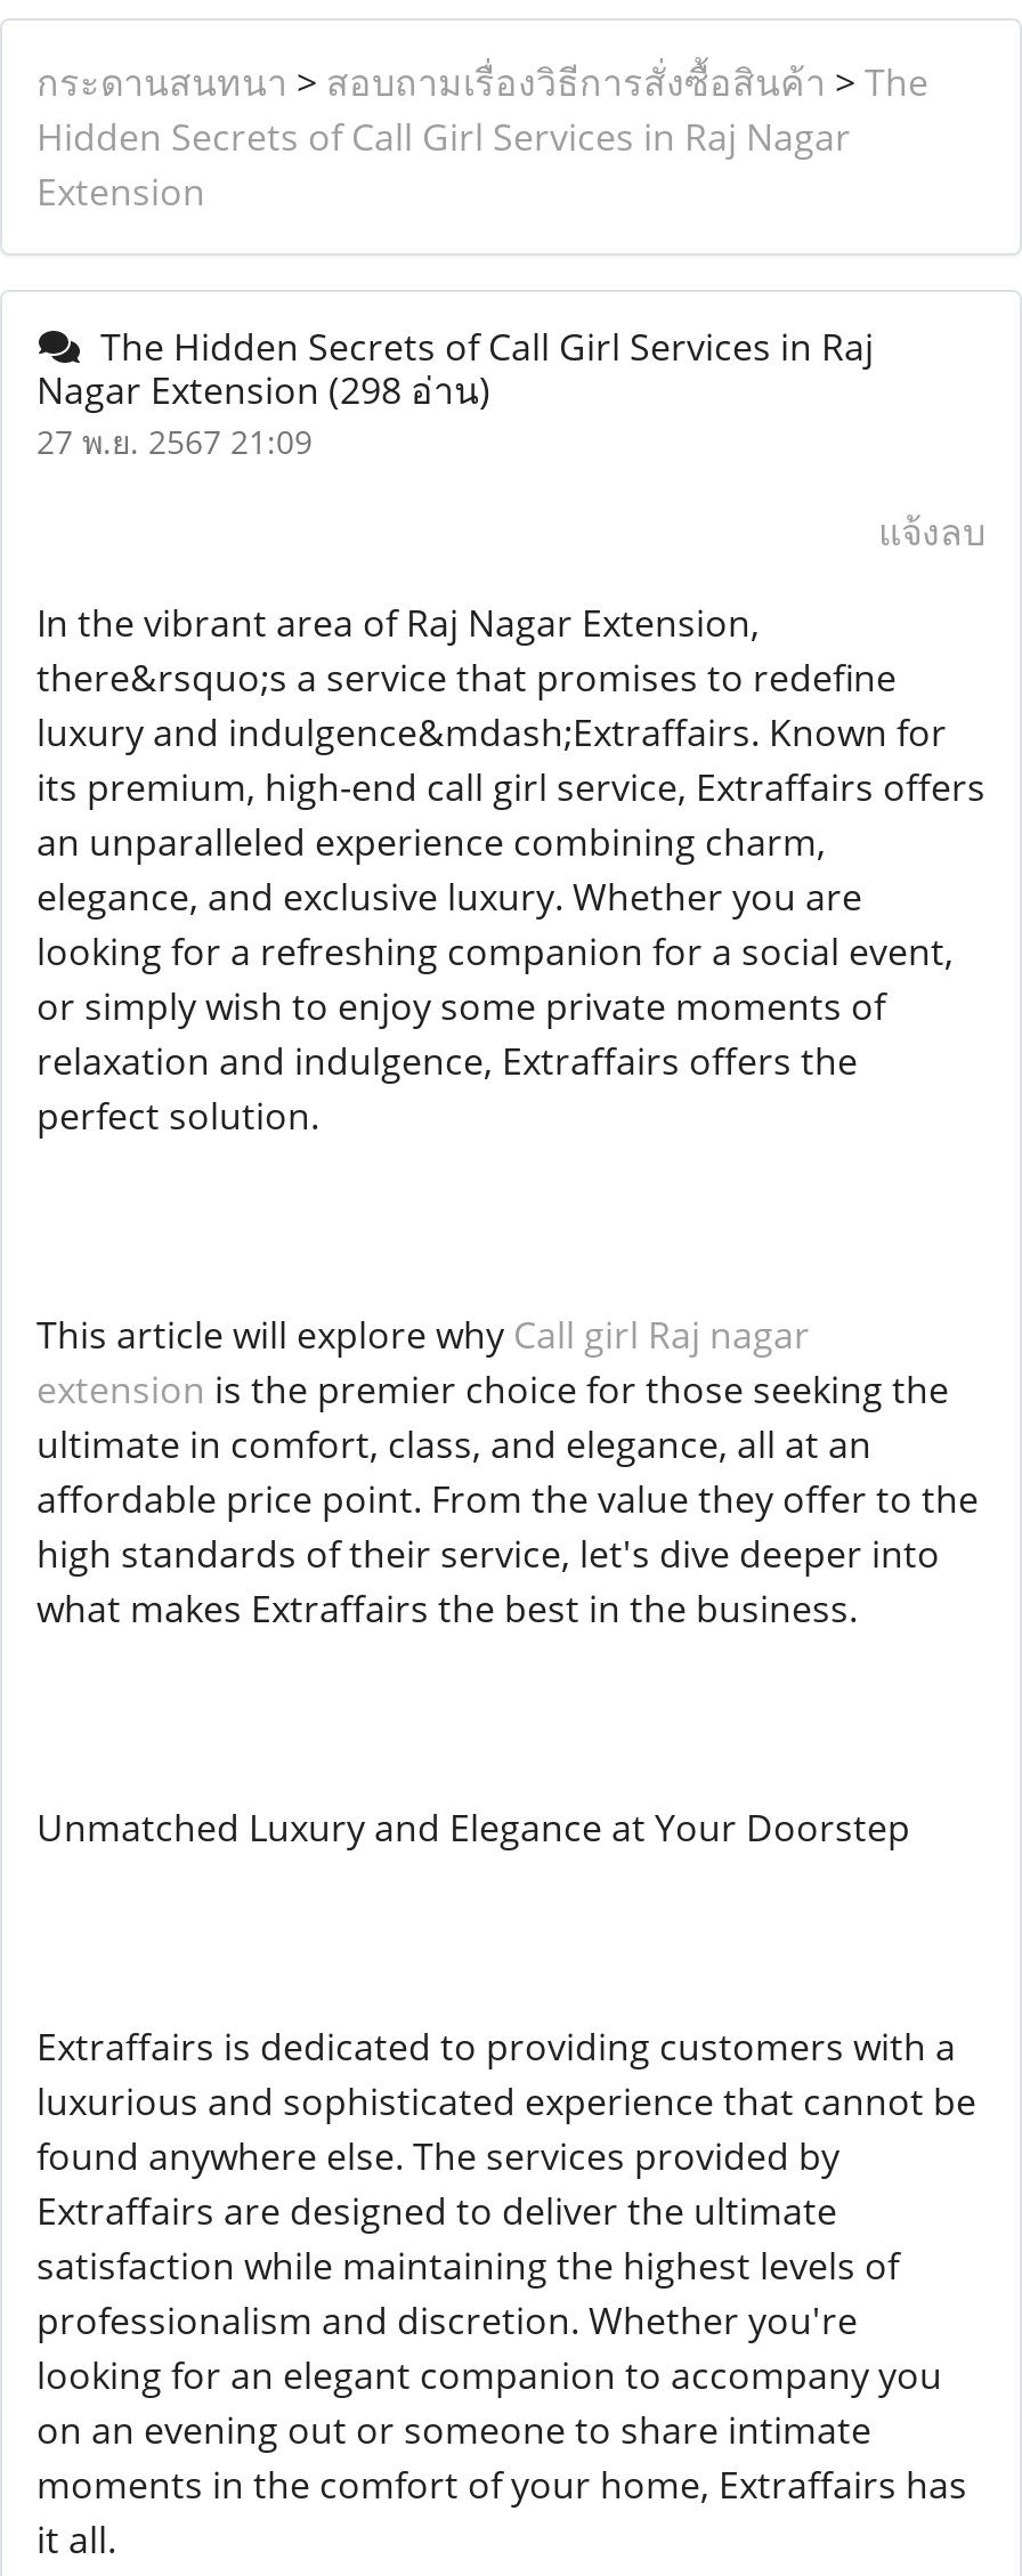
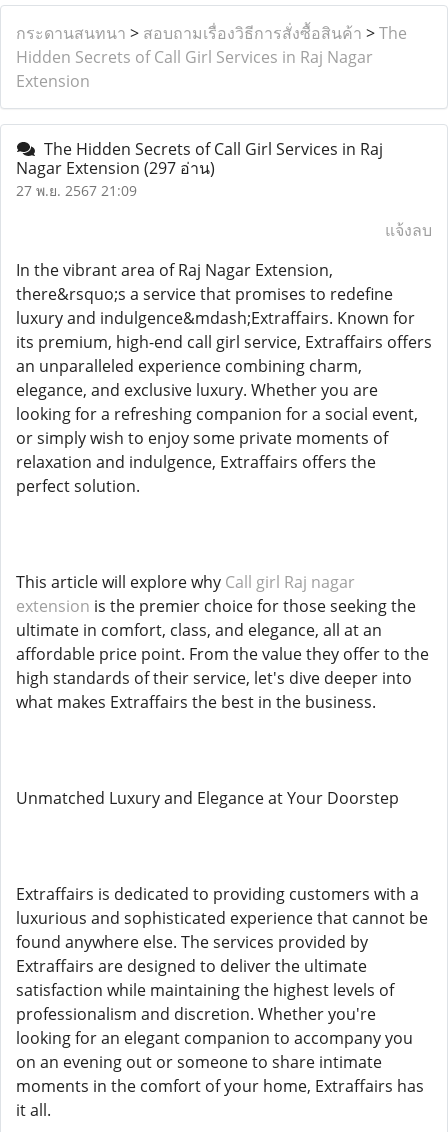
- Nagar Extension (298 อ่าน)
+ Nagar Extension (297 อ่าน)
